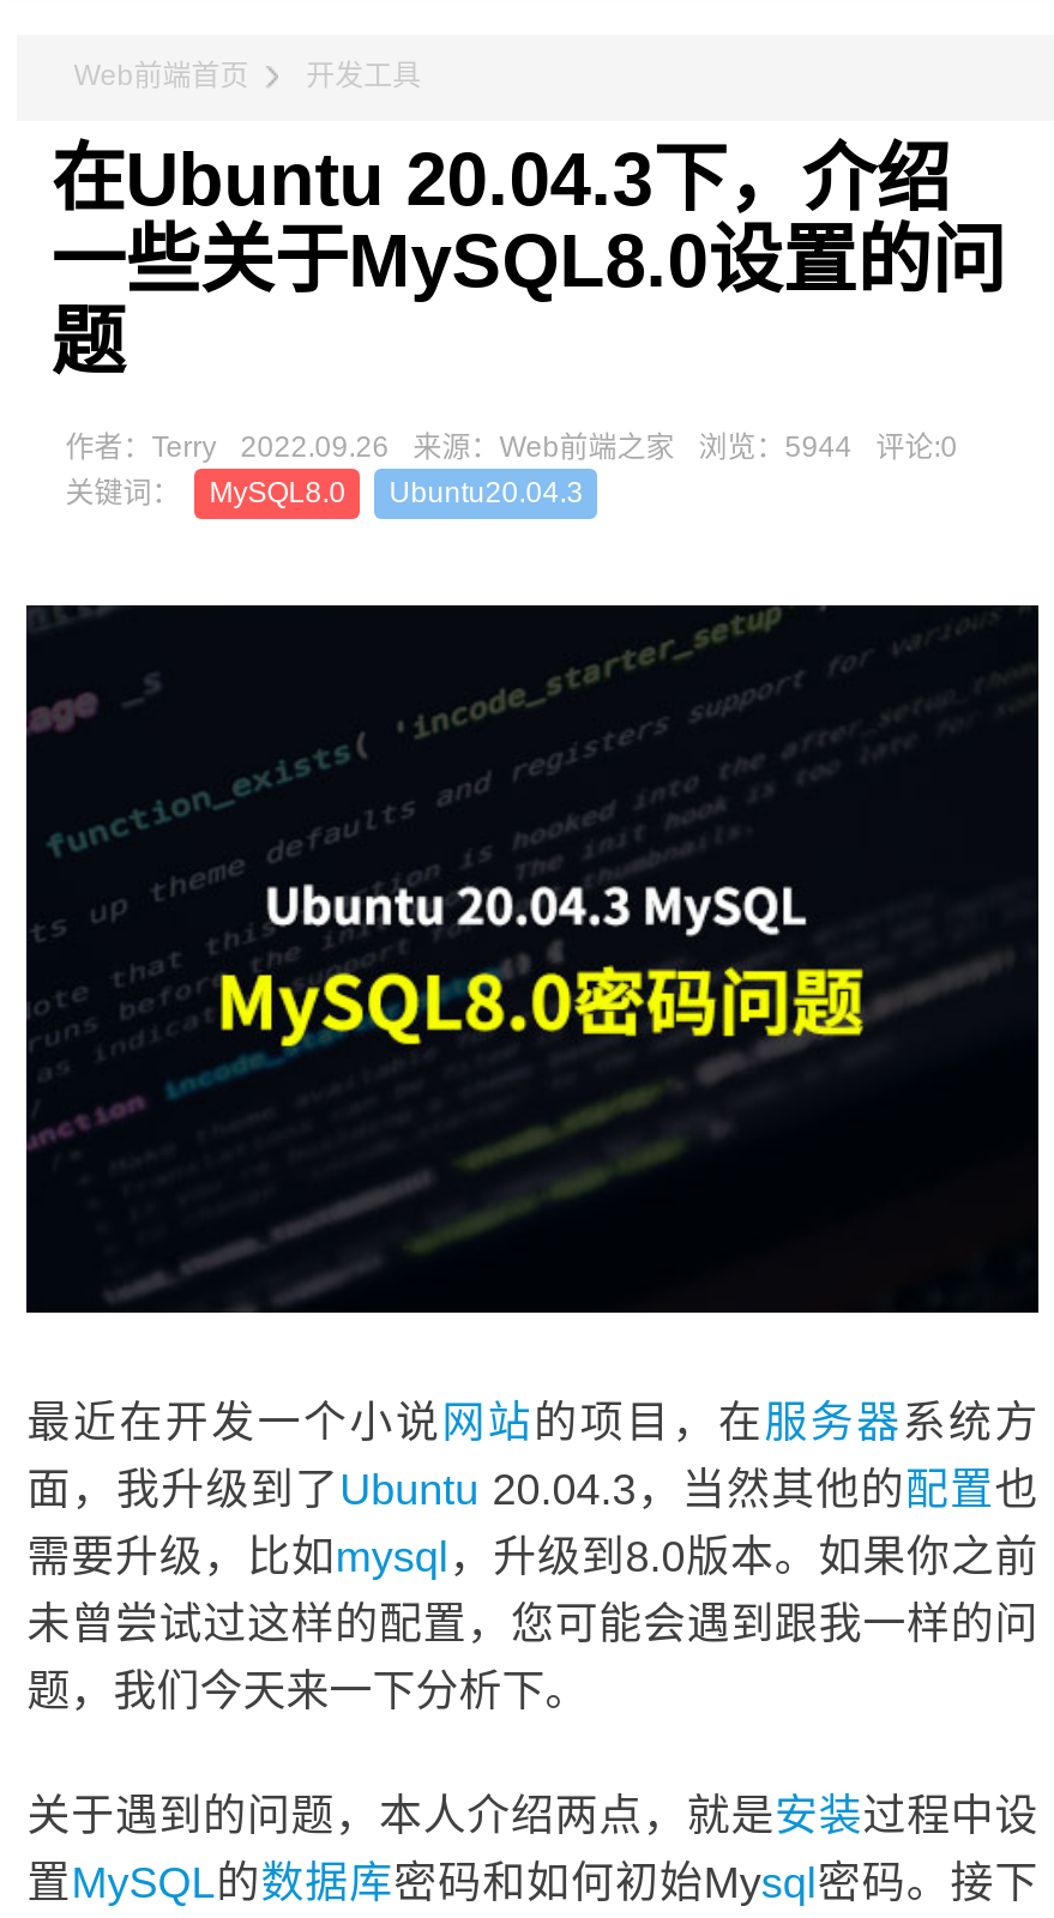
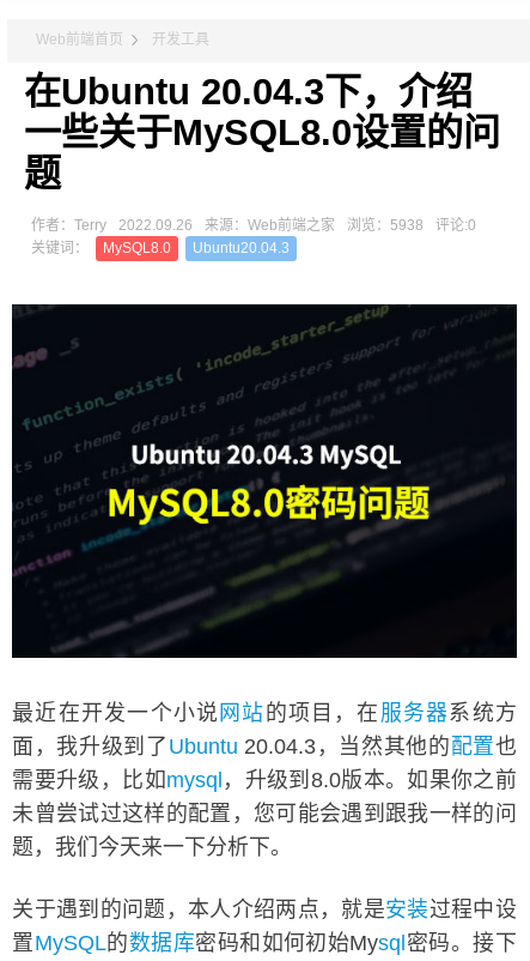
- 作者：Terry 2022.09.26 来源：Web前端之家 浏览：5944 评论:0
+ 作者：Terry 2022.09.26 来源：Web前端之家 浏览：5938 评论:0
